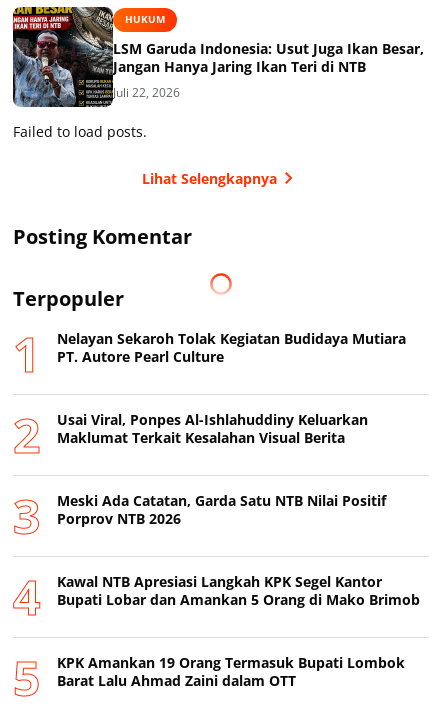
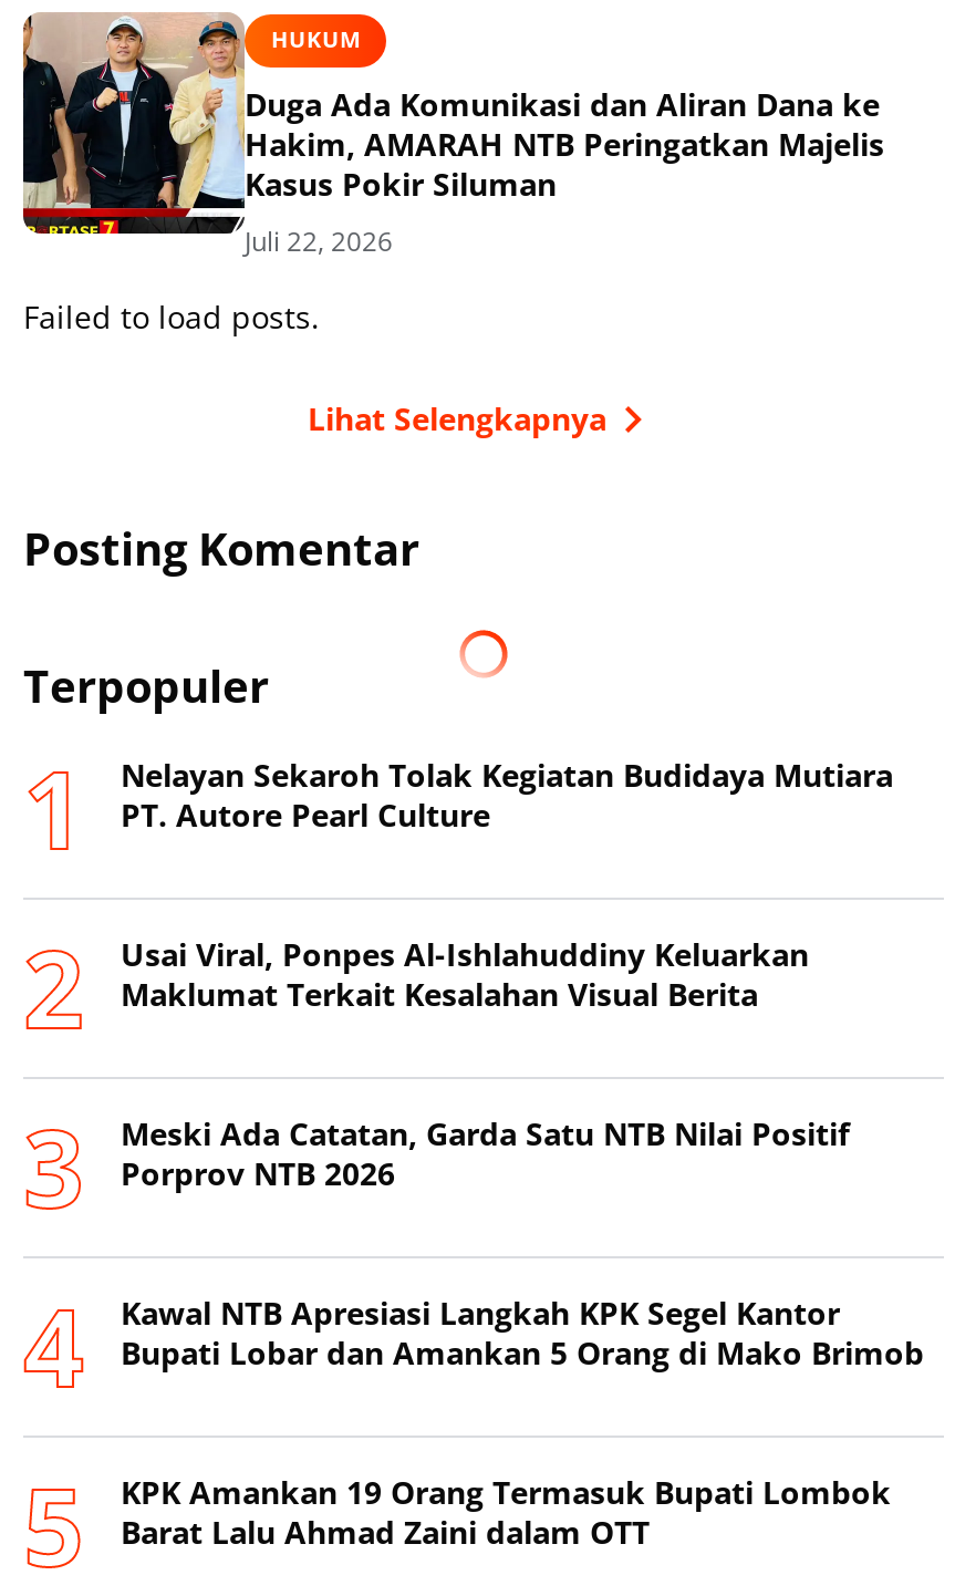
- [image]
- LSM Garuda Indonesia: Usut Juga Ikan Besar,
- Jangan Hanya Jaring Ikan Teri di NTB
+ [image]
+ Duga Ada Komunikasi dan Aliran Dana ke
+ Hakim, AMARAH NTB Peringatkan Majelis
+ Kasus Pokir Siluman
